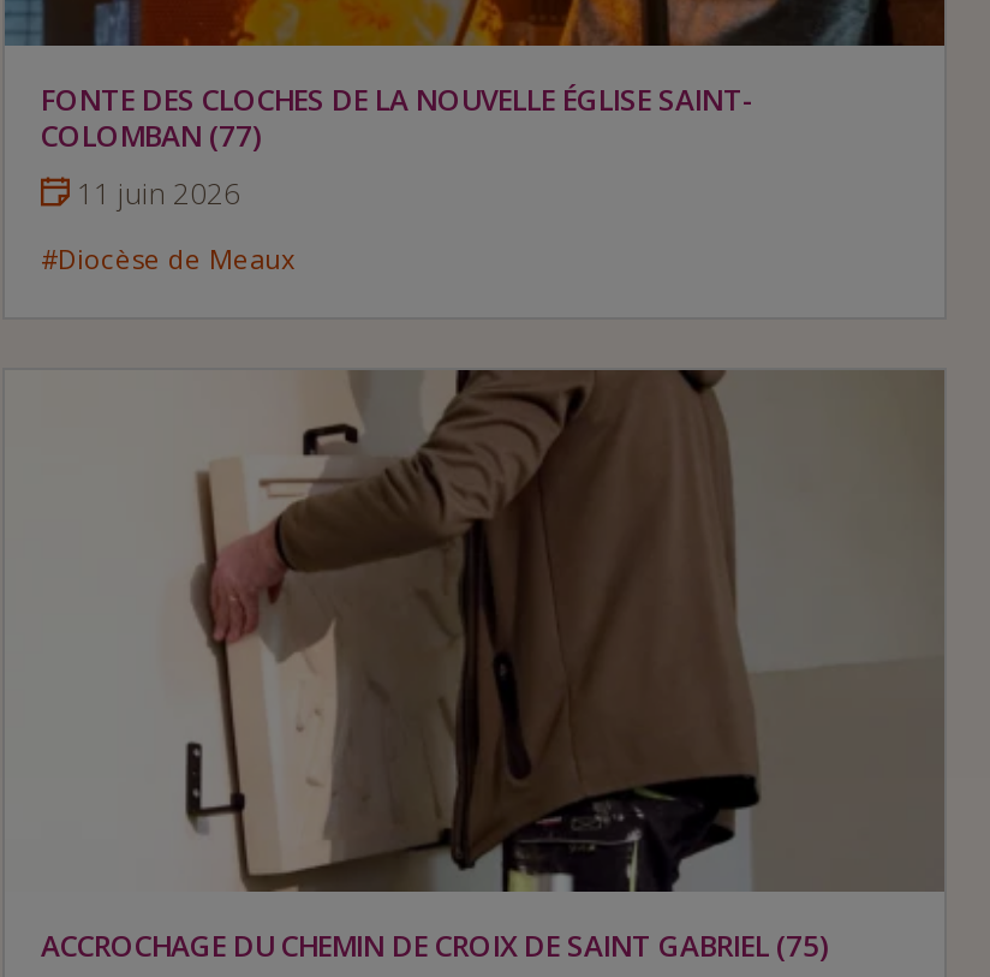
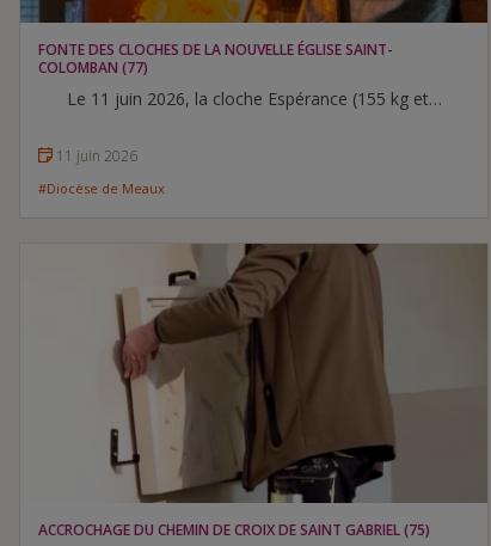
+ Le 11 juin 2026, la cloche Espérance (155 kg et…
